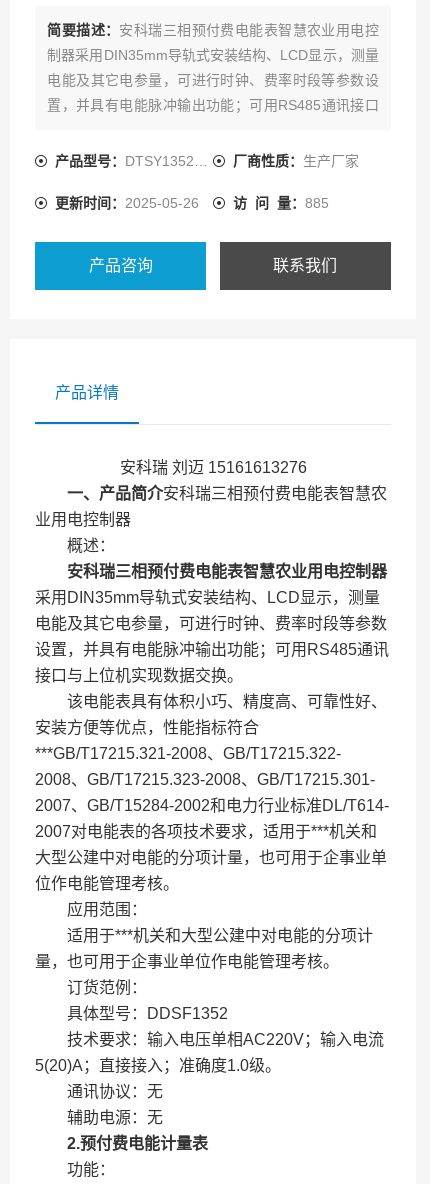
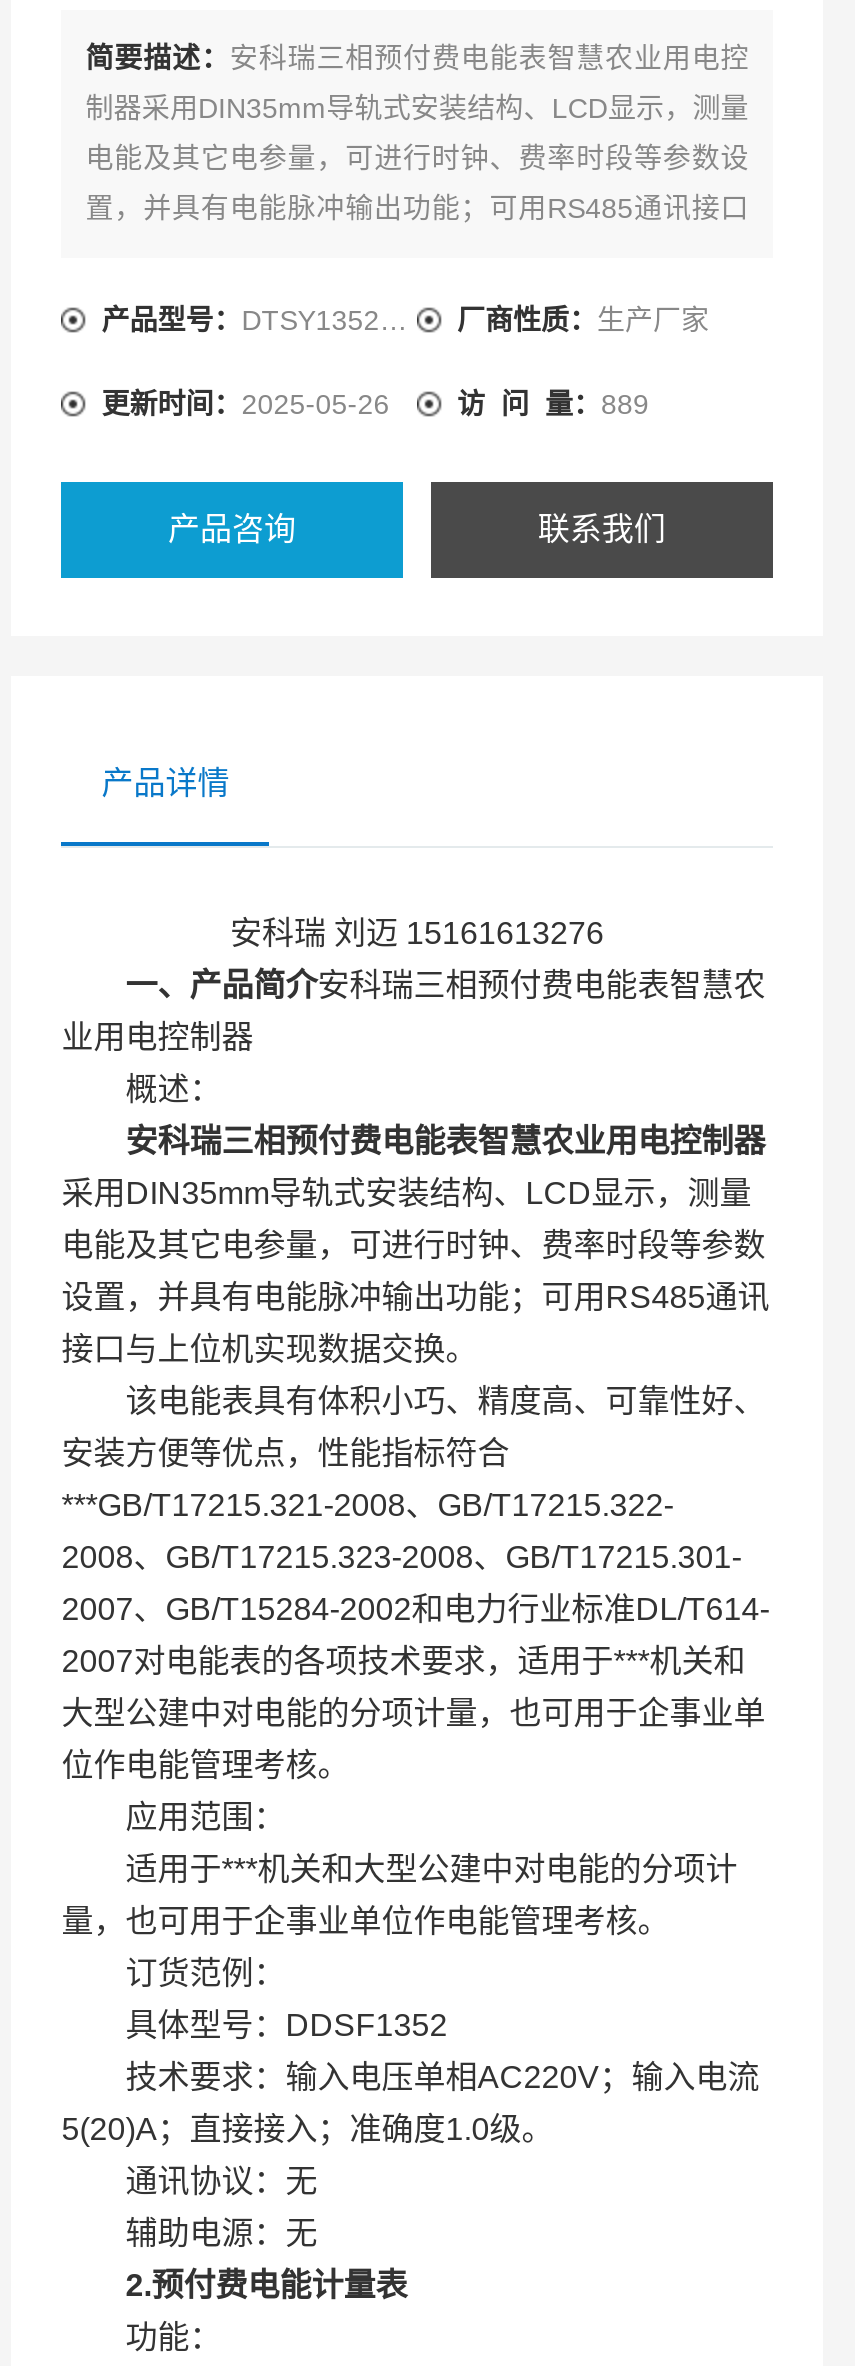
- 访 问 量：885
+ 访 问 量：889
